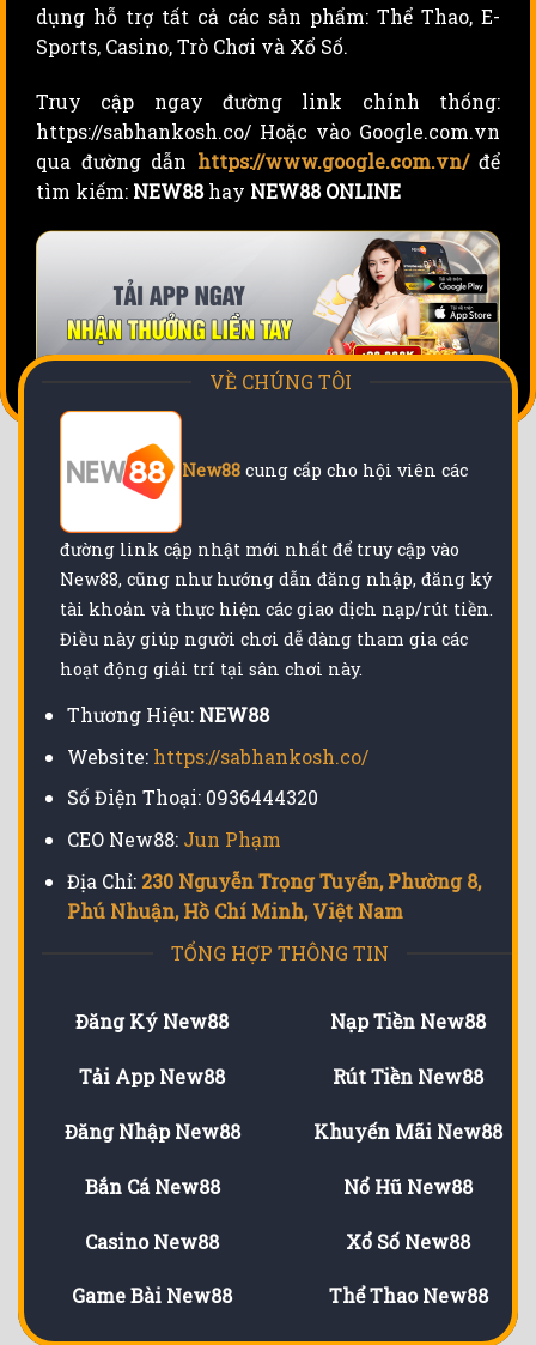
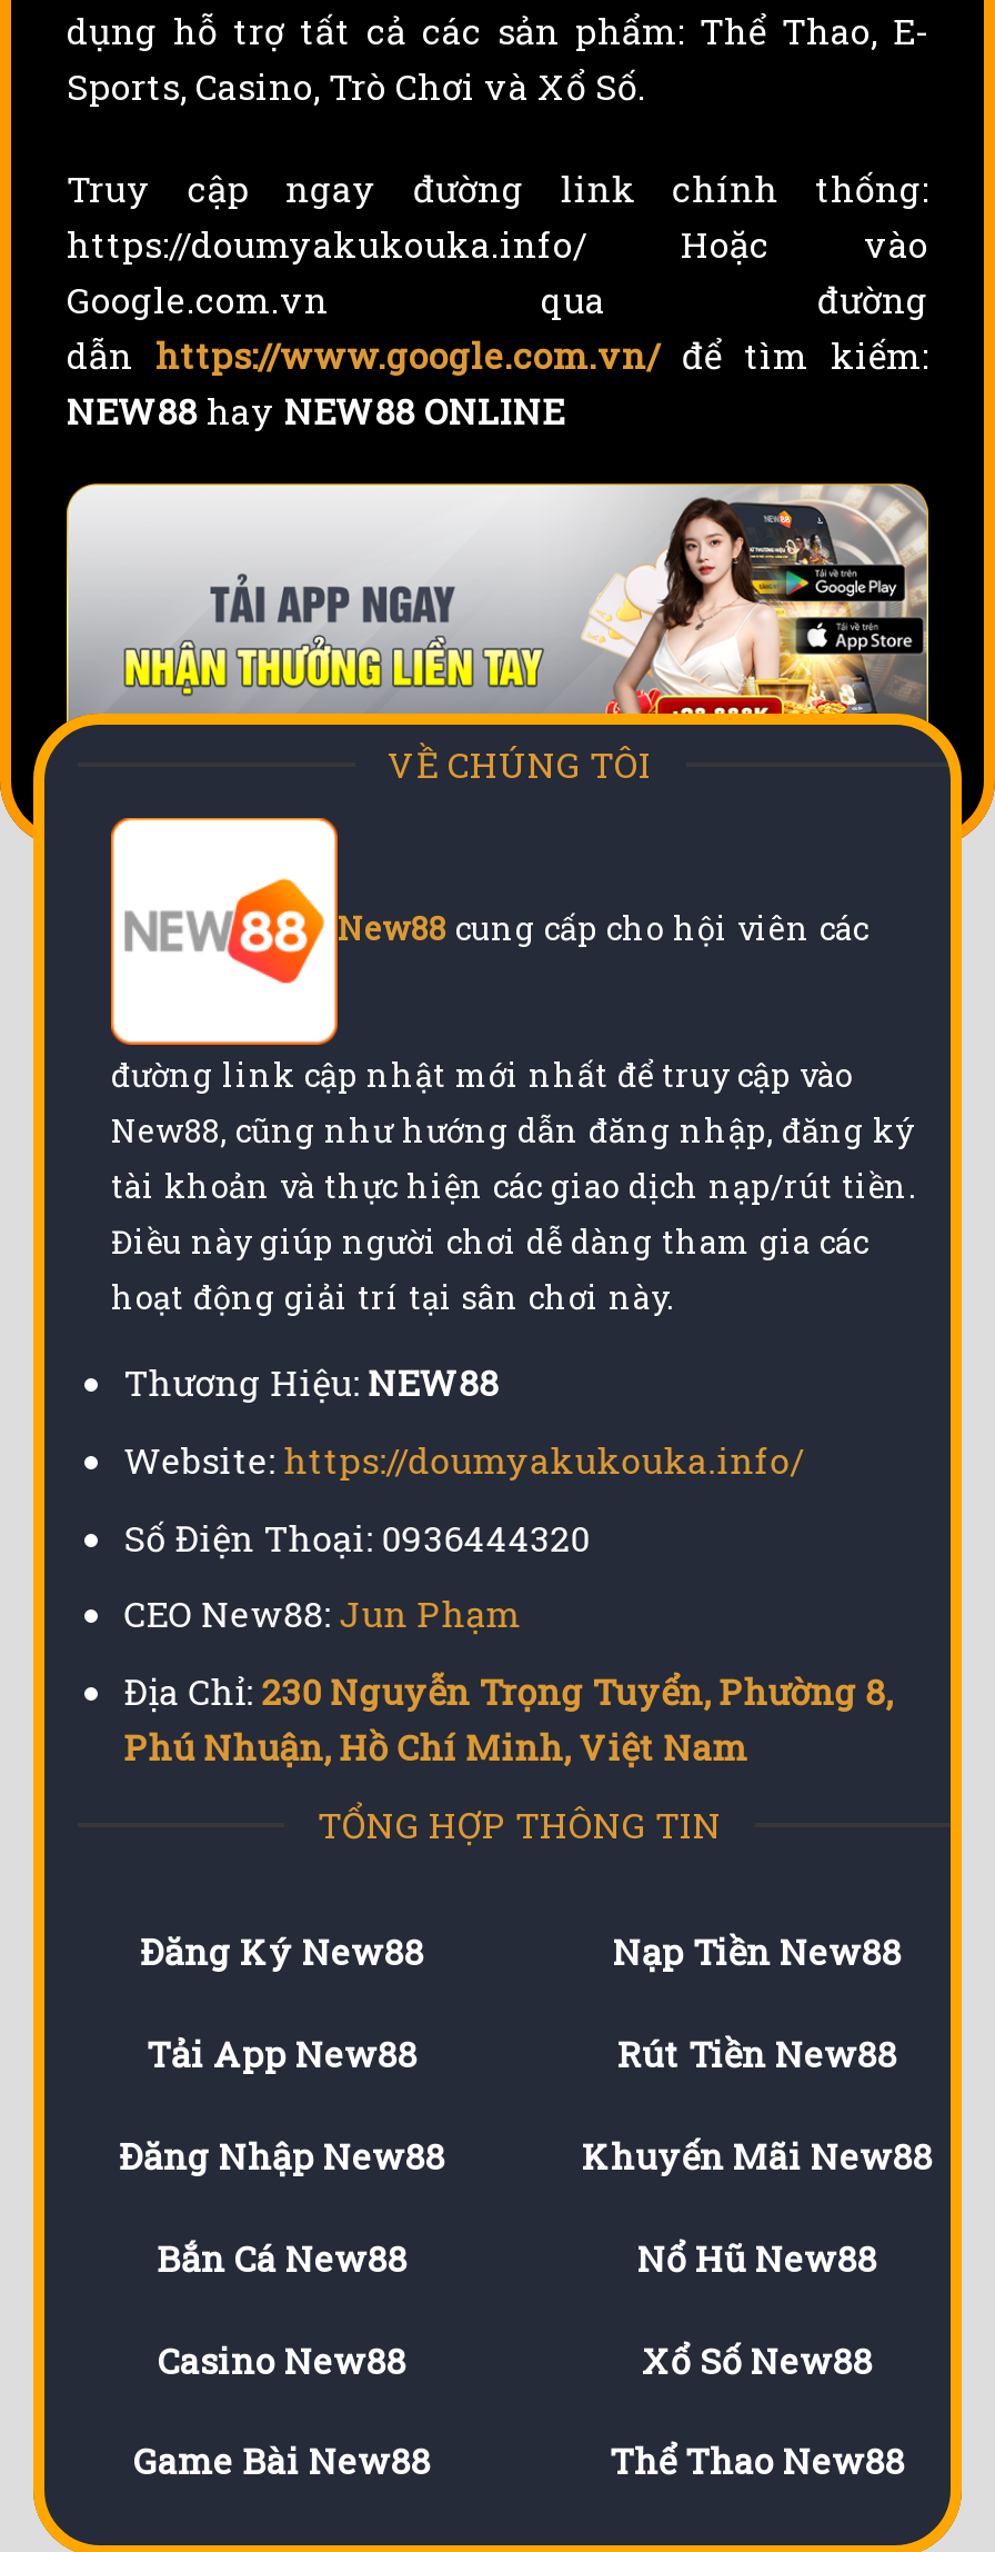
- https://sabhankosh.co/ Hoặc vào Google.com.vn
- qua đường dẫn https://www.google.com.vn/ để
- tìm kiếm: NEW88 hay NEW88 ONLINE
+ https://doumyakukouka.info/ Hoặc vào
+ Google.com.vn qua đường
+ dẫn https://www.google.com.vn/ để tìm kiếm:
+ NEW88 hay NEW88 ONLINE

- Website: https://sabhankosh.co/
+ Website: https://doumyakukouka.info/
